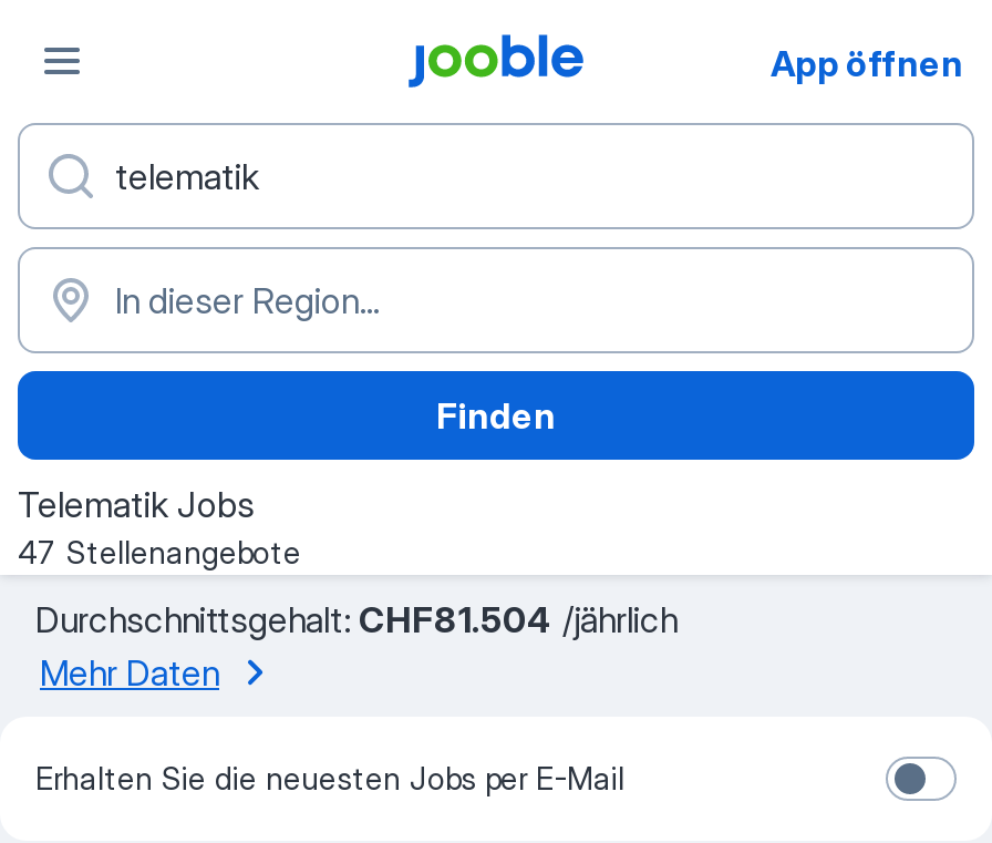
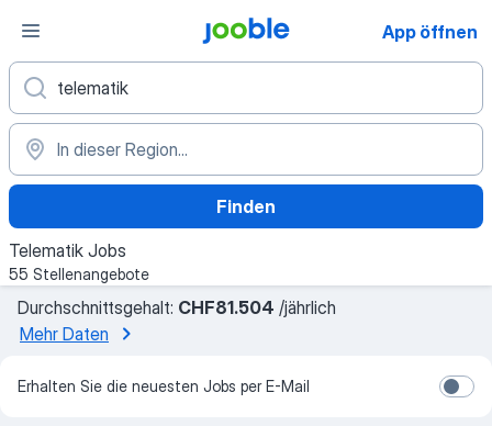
- 47 Stellenangebote
+ 55 Stellenangebote
